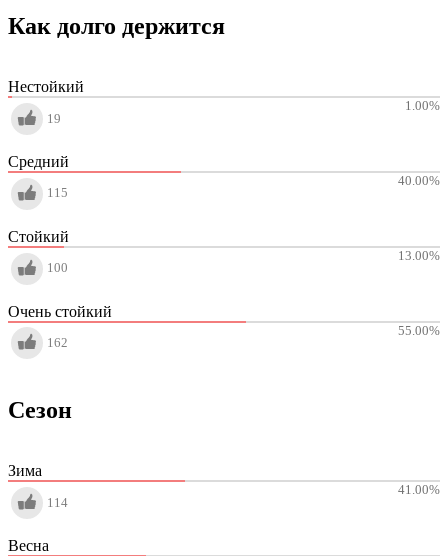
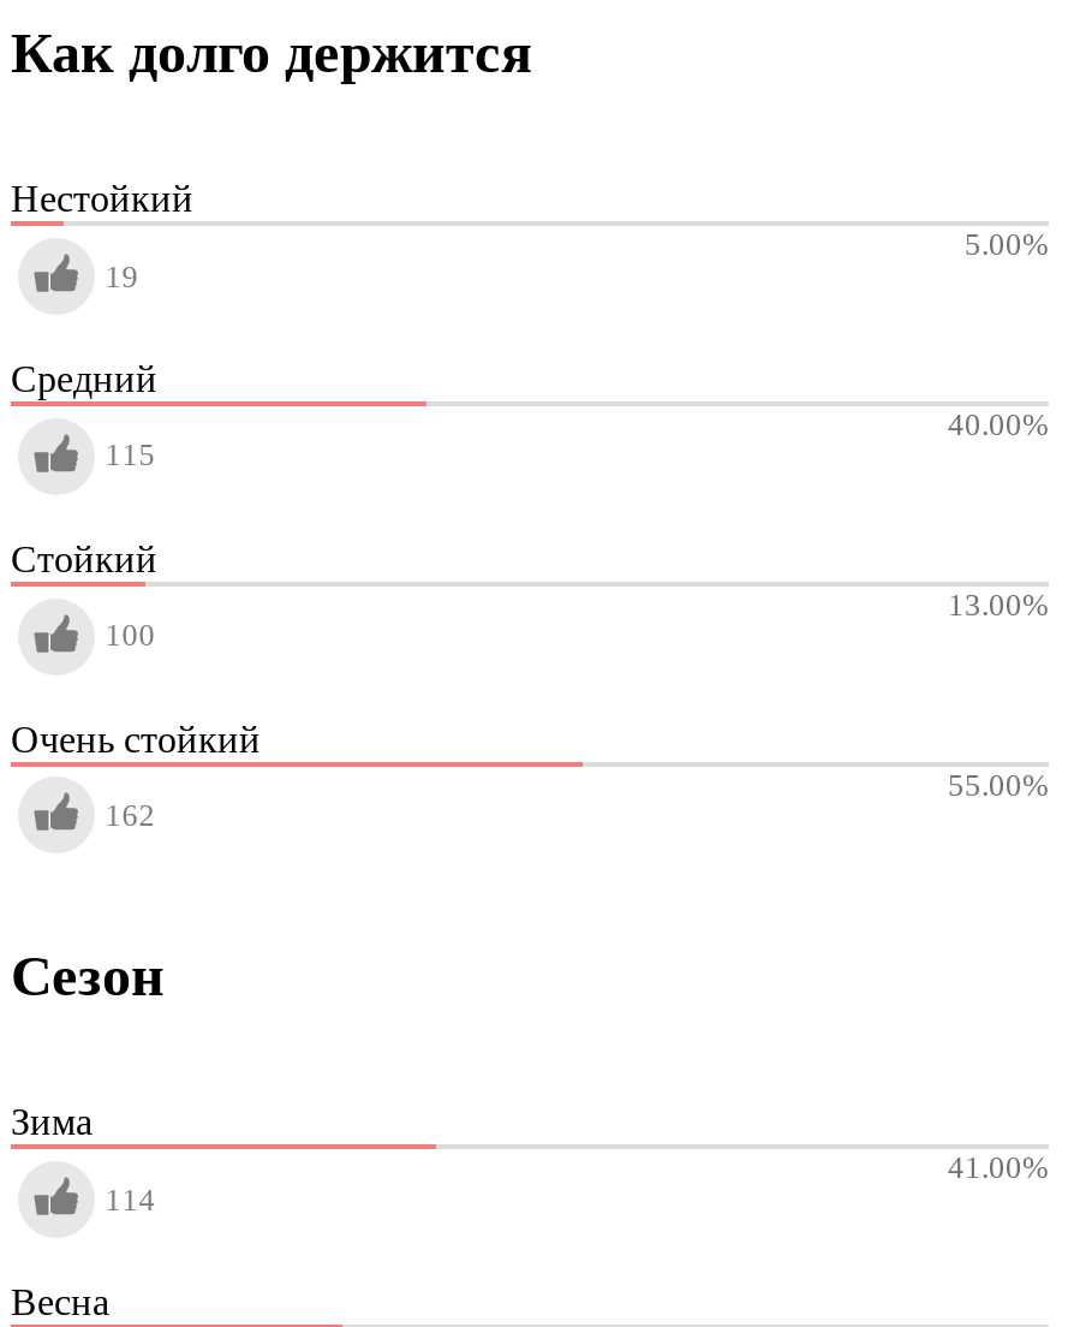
- 1.00%
+ 5.00%
